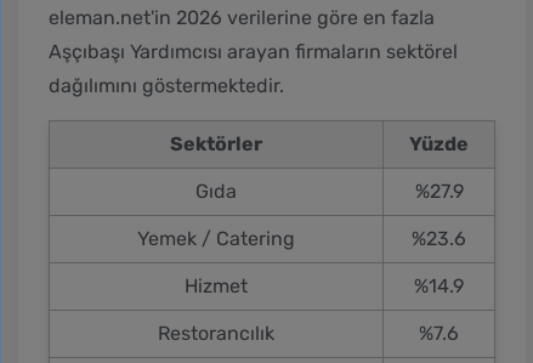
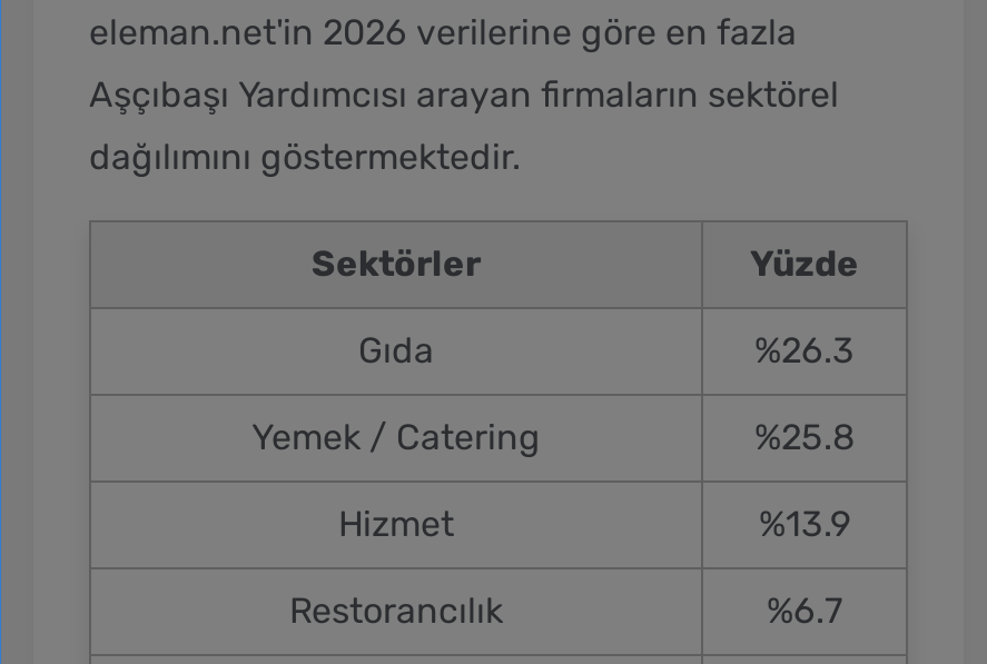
- %27.9
+ %26.3

- %23.6
+ %25.8

- %14.9
+ %13.9

- %7.6
+ %6.7
